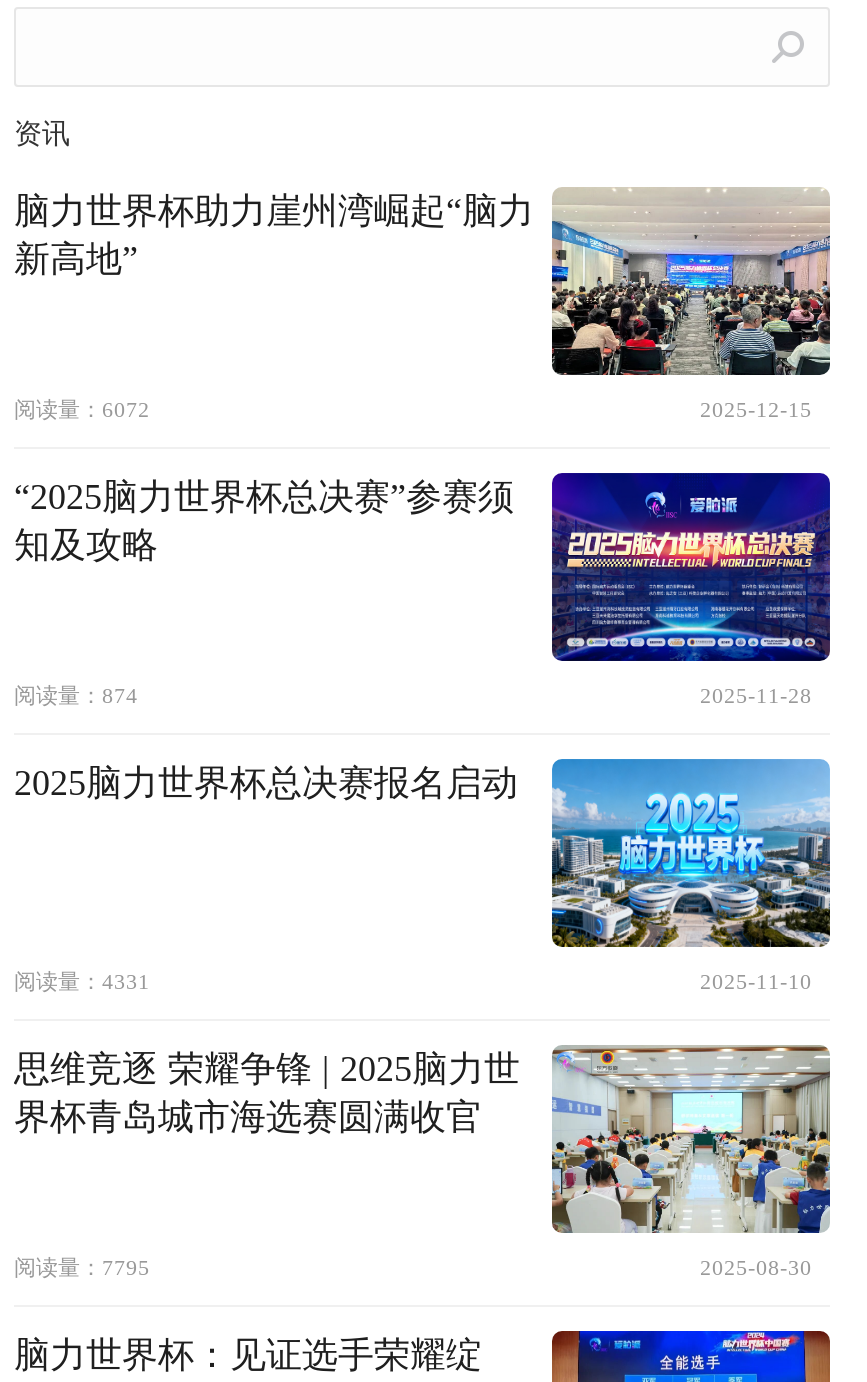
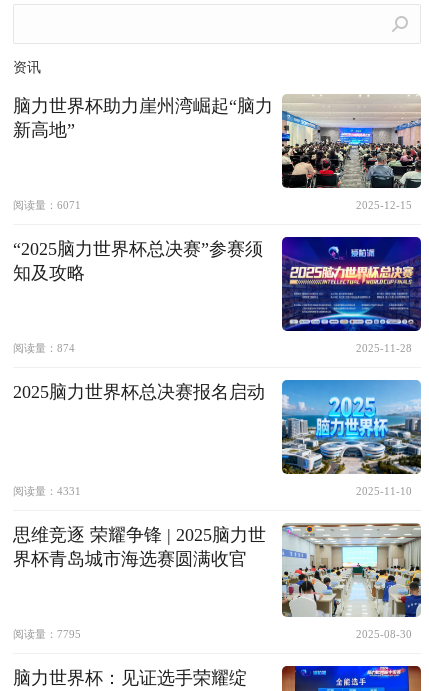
- 阅读量：6072
+ 阅读量：6071
